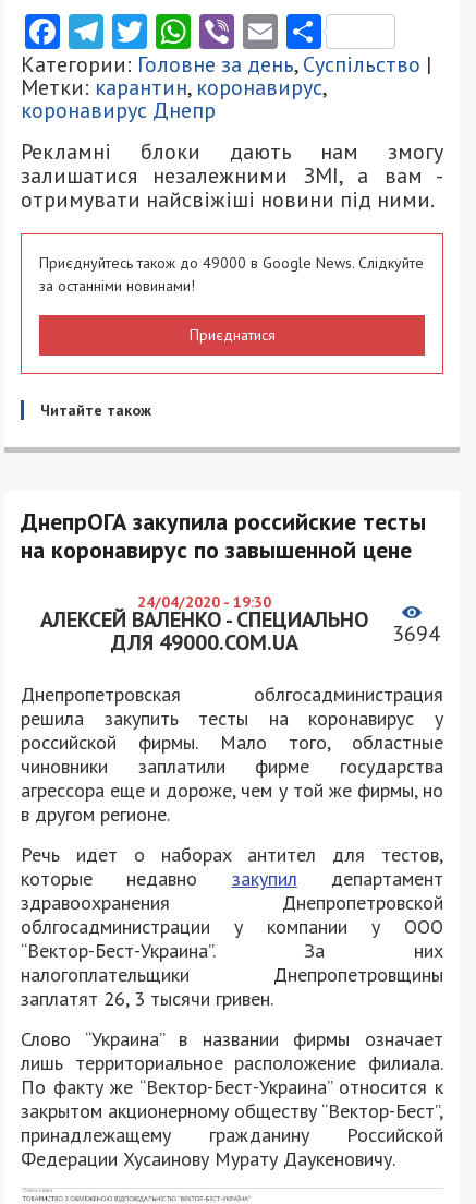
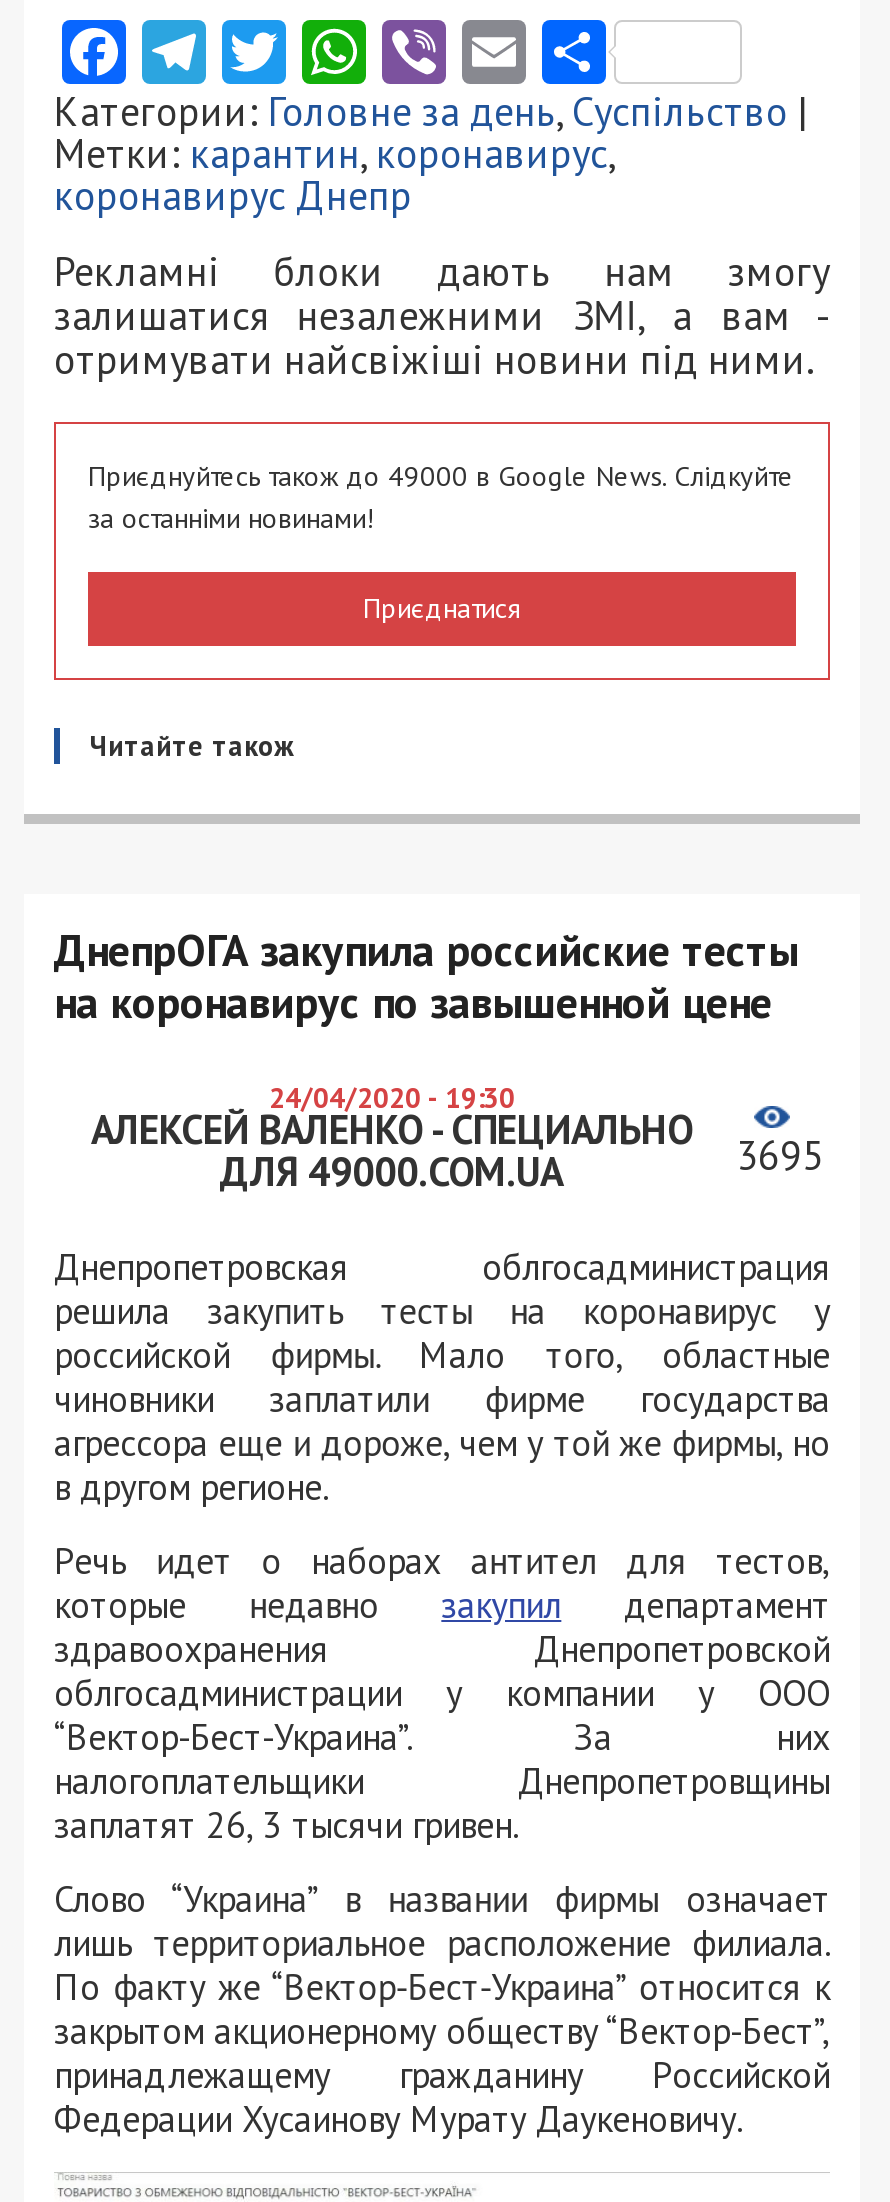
- АЛЕКСЕЙ ВАЛЕНКО - СПЕЦИАЛЬНО 3694
+ АЛЕКСЕЙ ВАЛЕНКО - СПЕЦИАЛЬНО 3695
